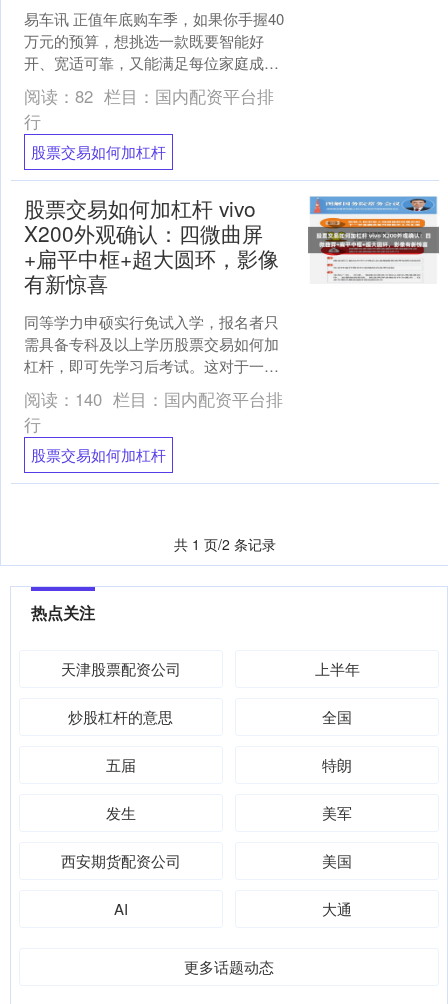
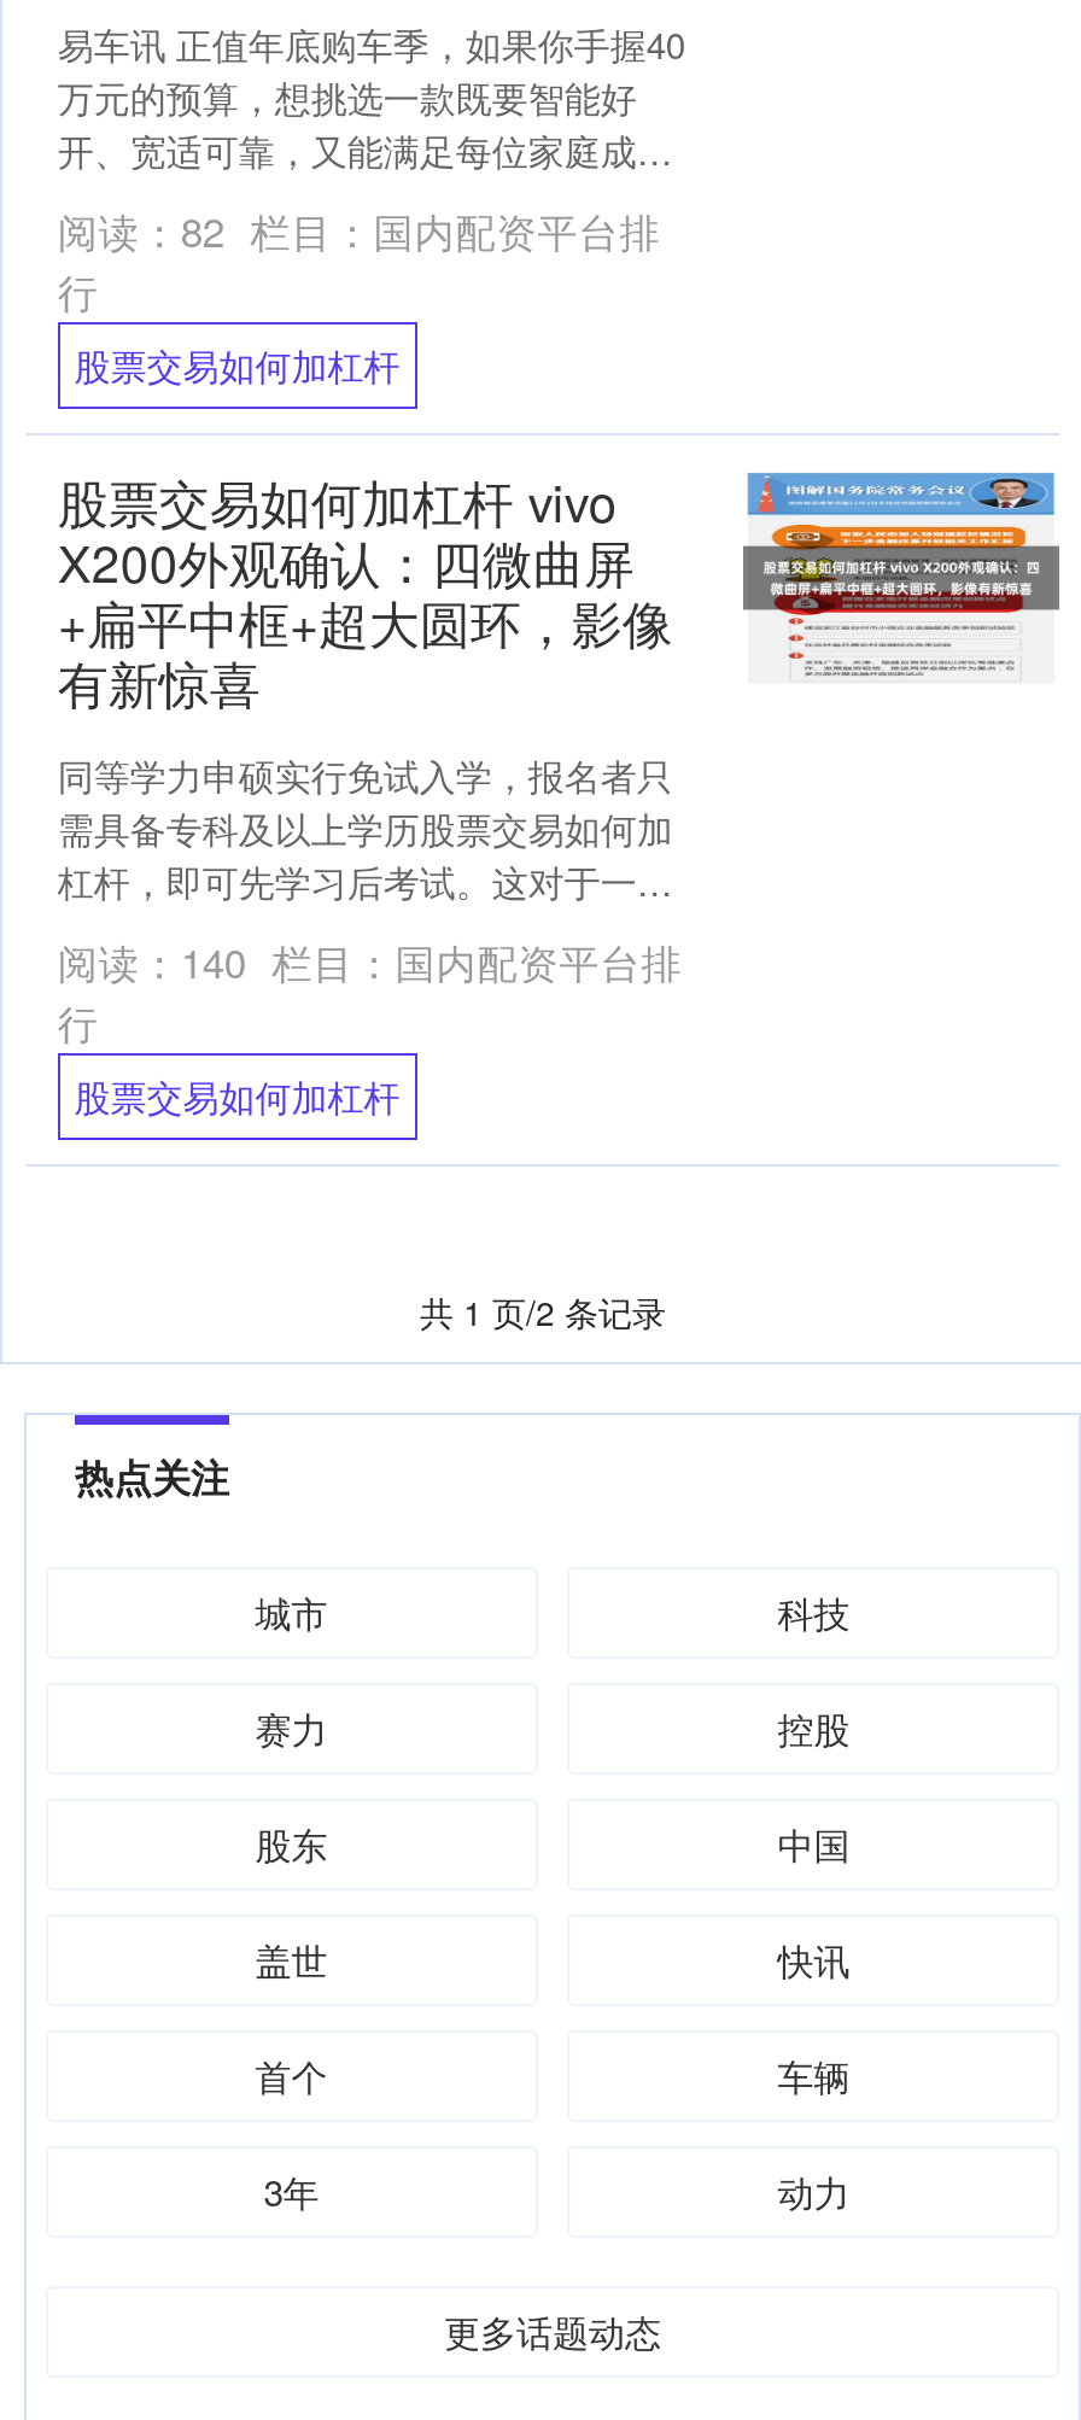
- 天津股票配资公司
- 上半年
+ 城市
+ 科技

- 炒股杠杆的意思
- 全国
+ 赛力
+ 控股

- 五届
- 特朗
+ 股东
+ 中国

- 发生
- 美军
+ 盖世
+ 快讯

- 西安期货配资公司
- 美国
+ 首个
+ 车辆

- AI
- 大通
+ 3年
+ 动力
